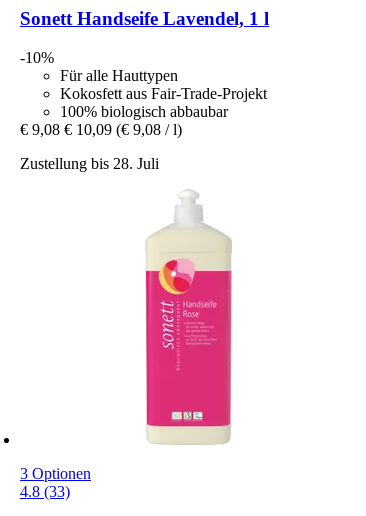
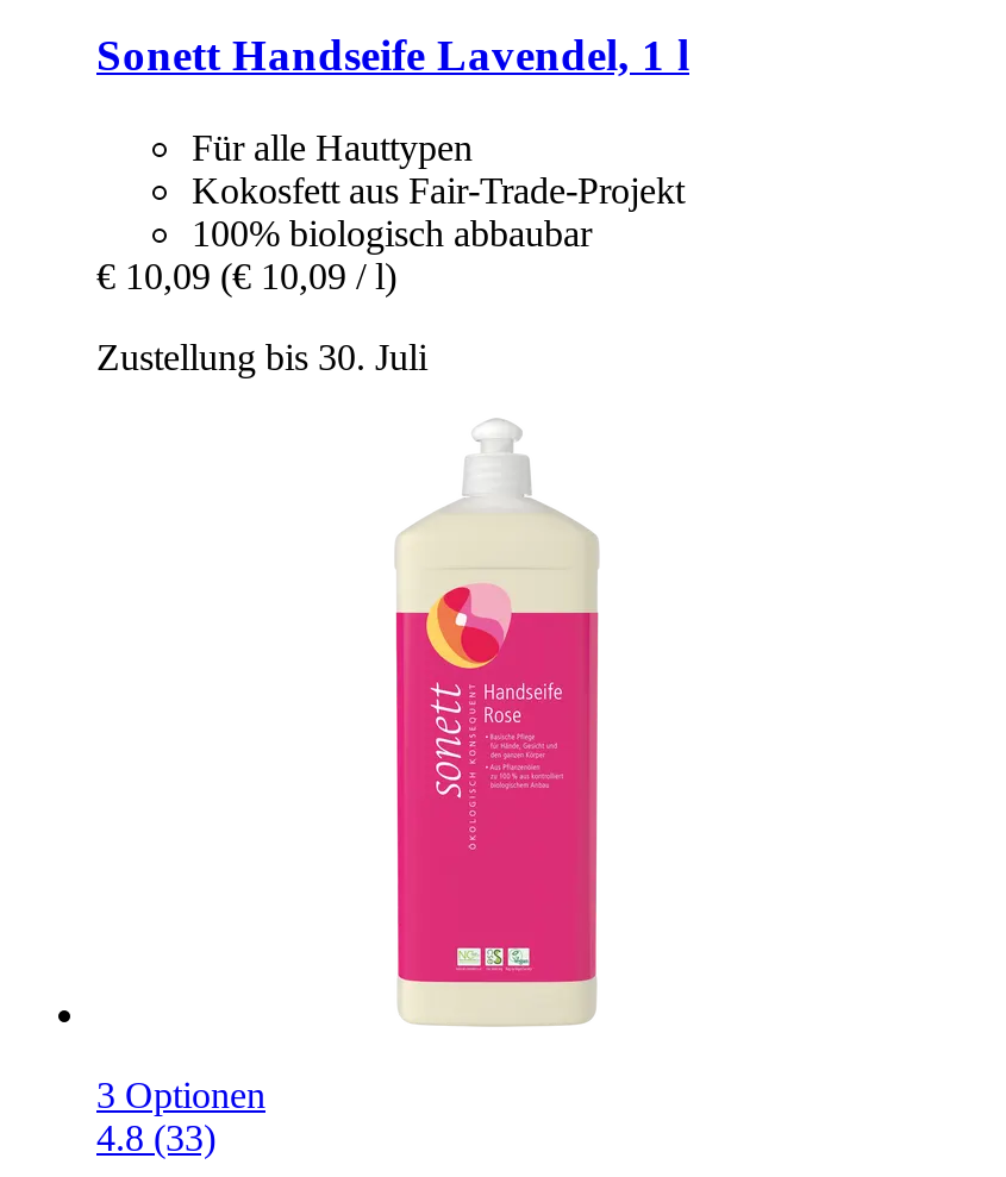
- -10%

- € 9,08 € 10,09 (€ 9,08 / l)
+ € 10,09 (€ 10,09 / l)

- Zustellung bis 28. Juli
+ Zustellung bis 30. Juli
